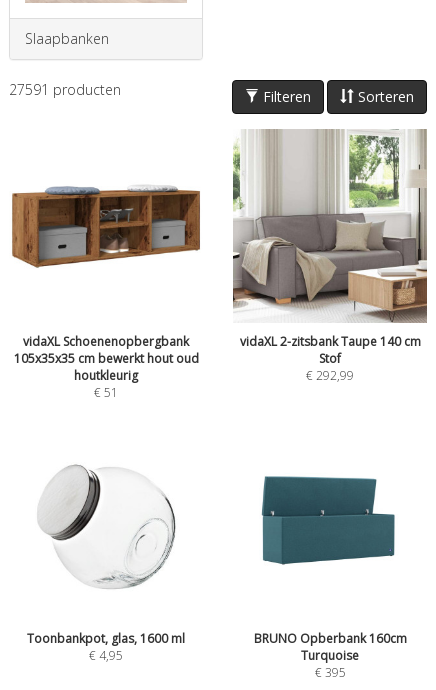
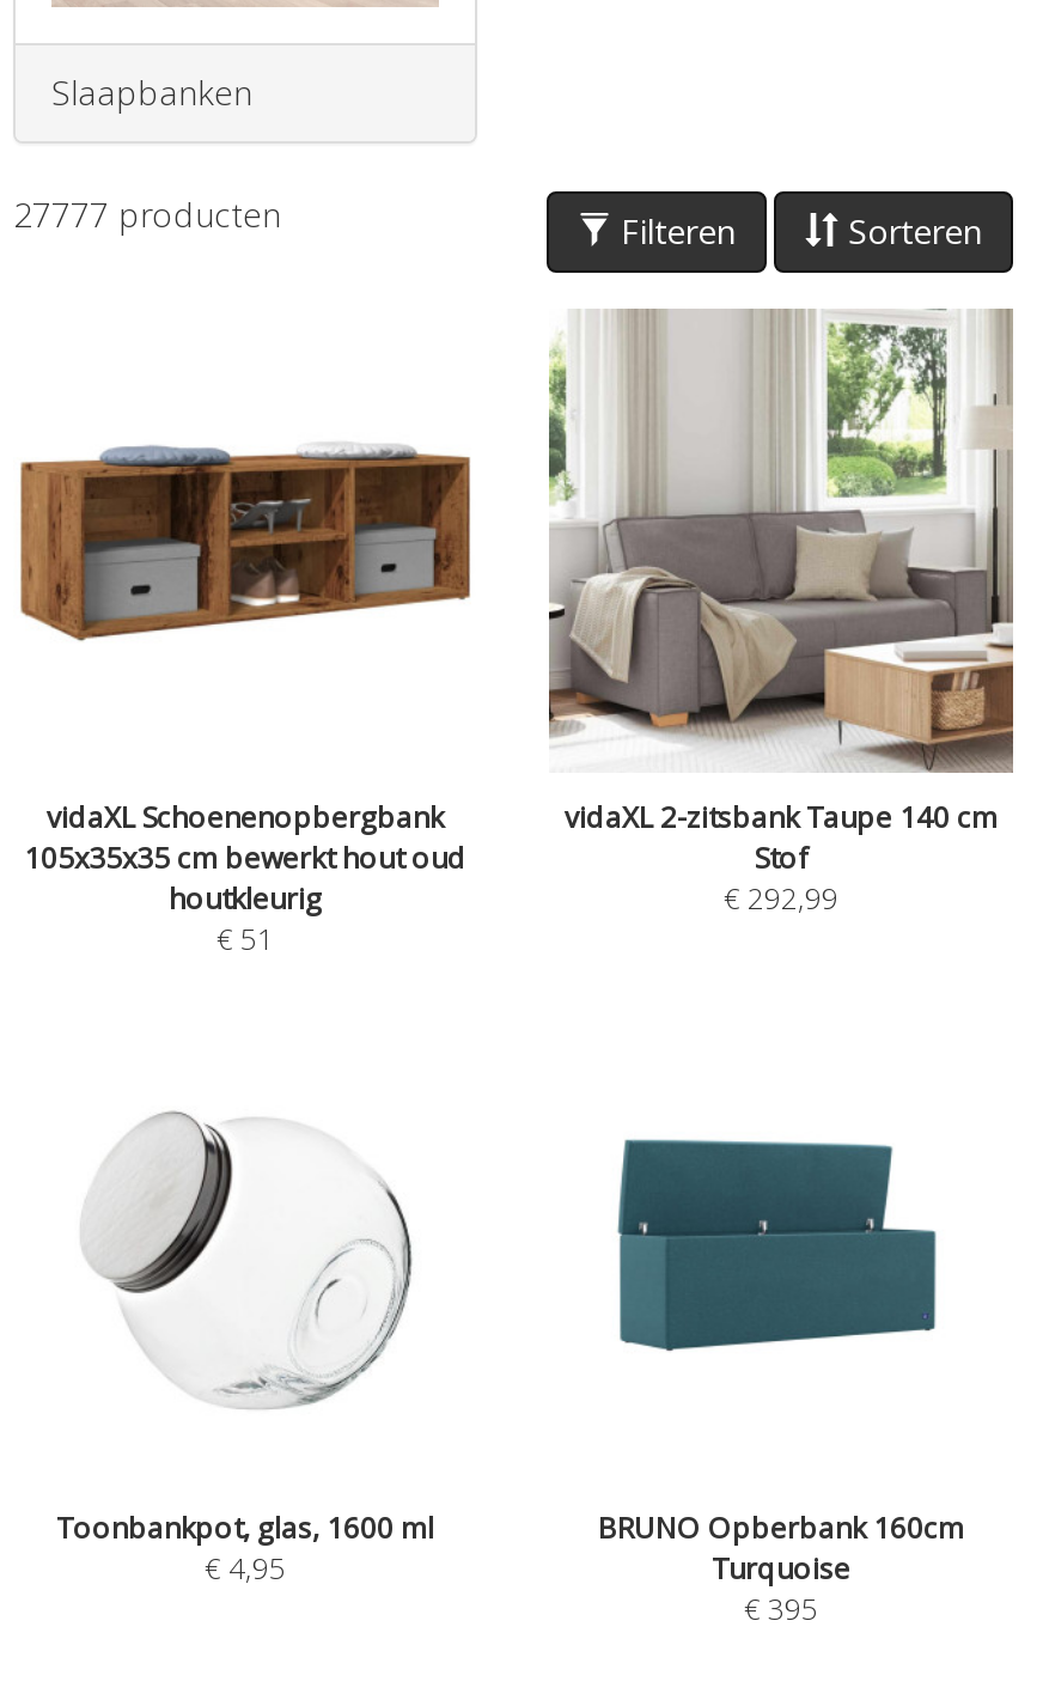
- 27591 producten
+ 27777 producten
